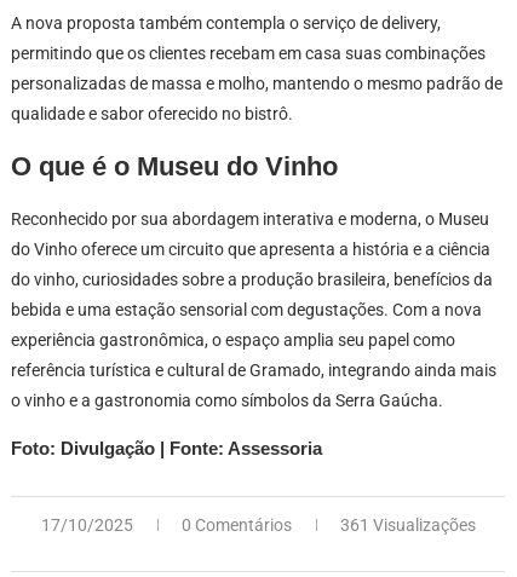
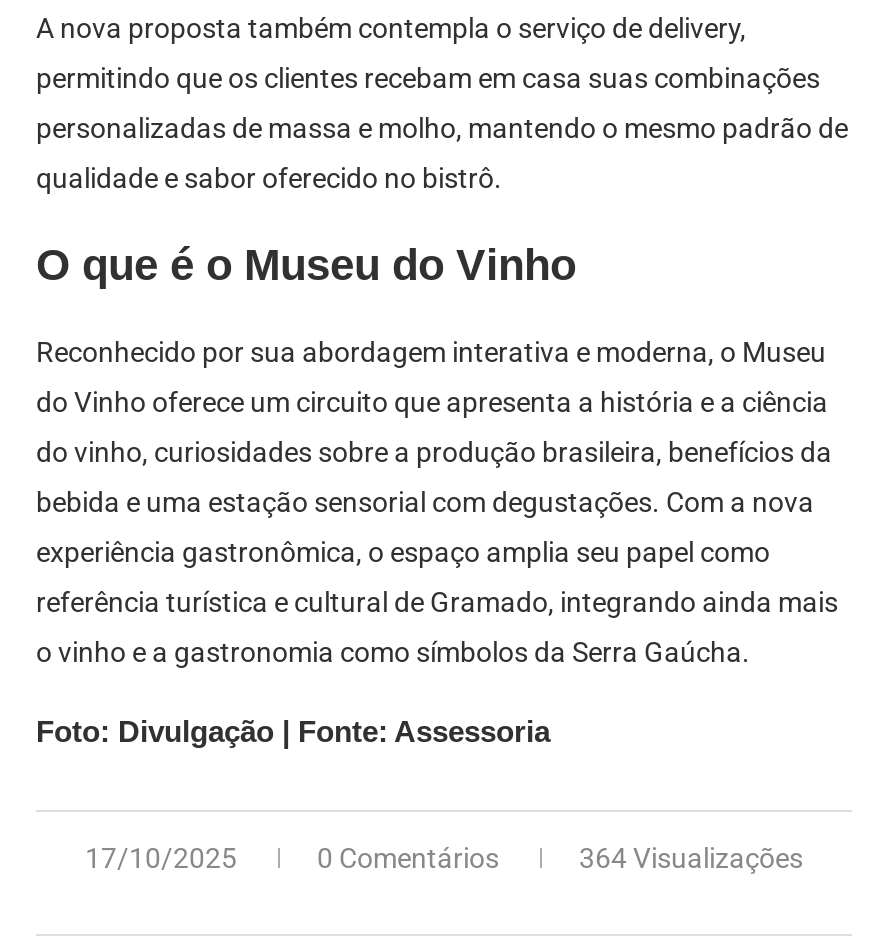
- 361 Visualizações
+ 364 Visualizações
